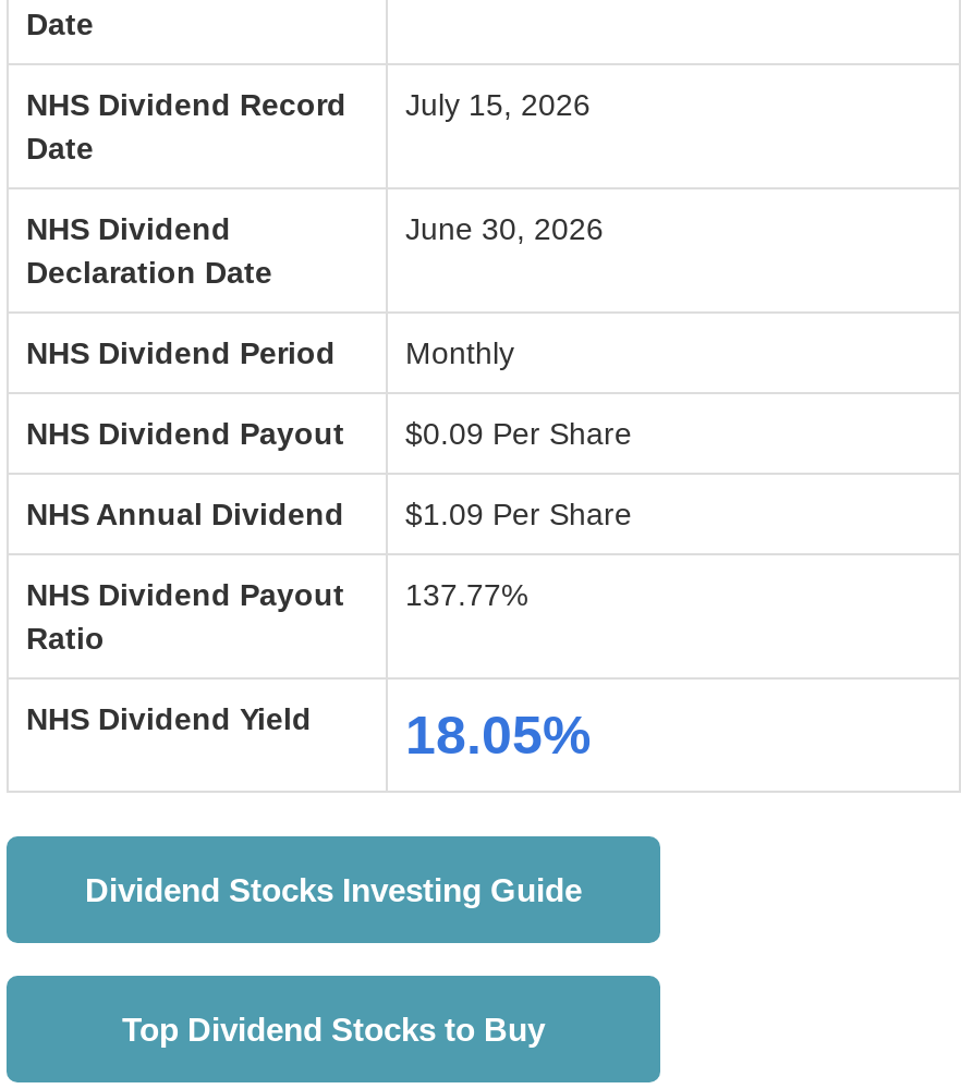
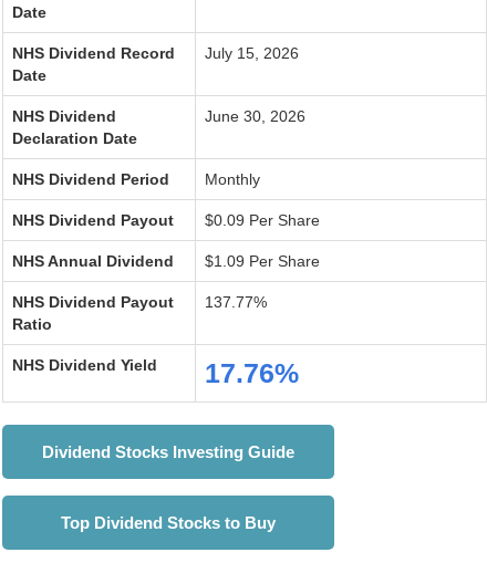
- 18.05%
+ 17.76%
